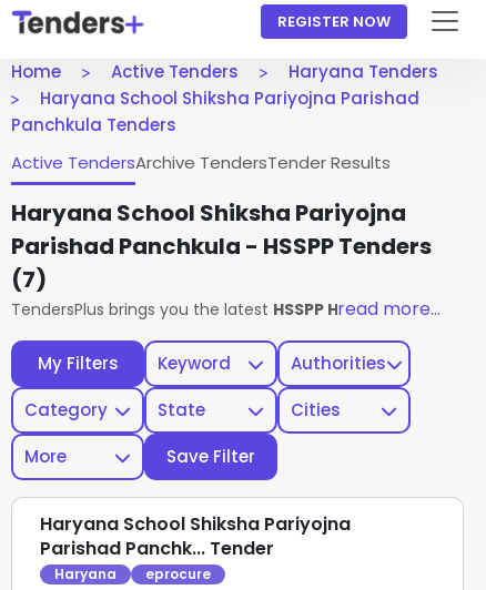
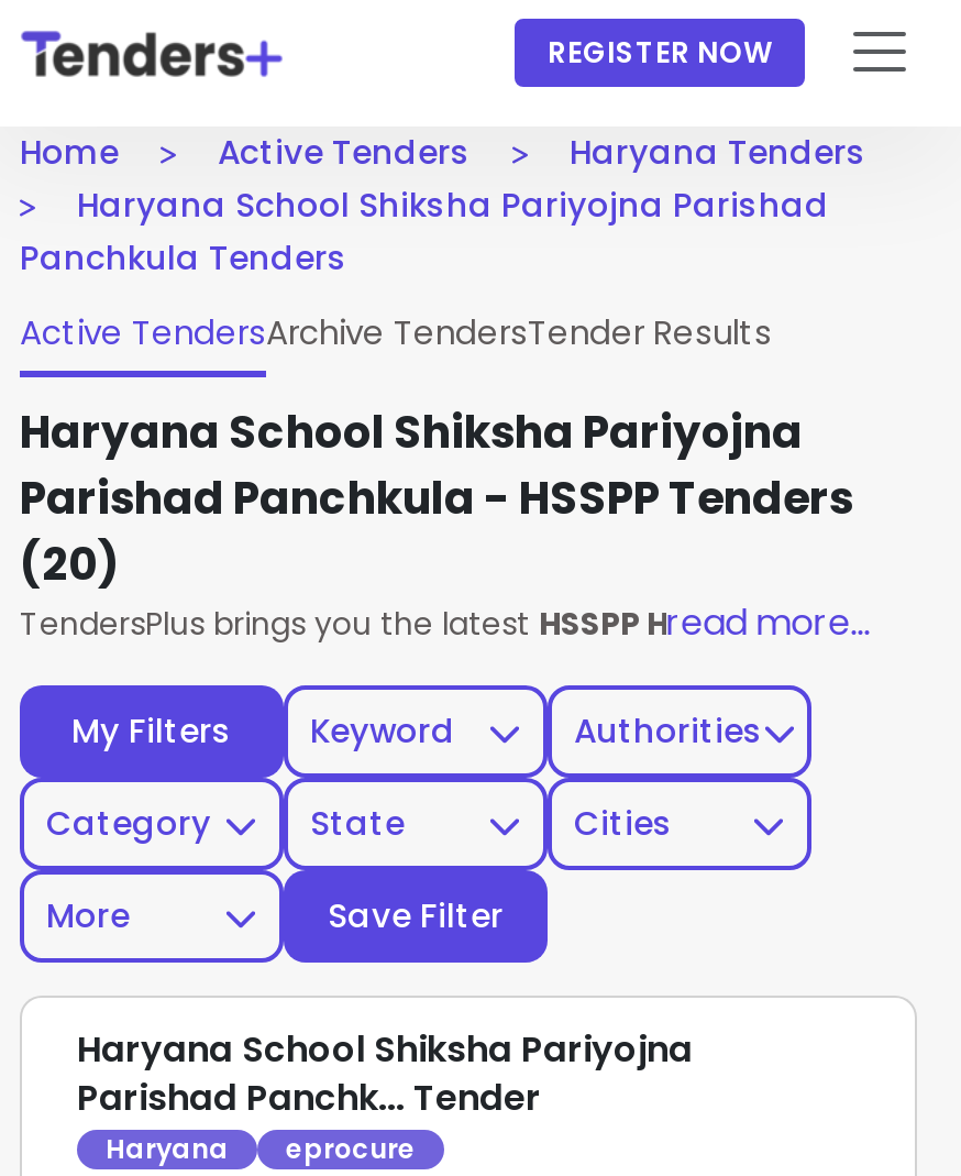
- (7)
+ (20)
